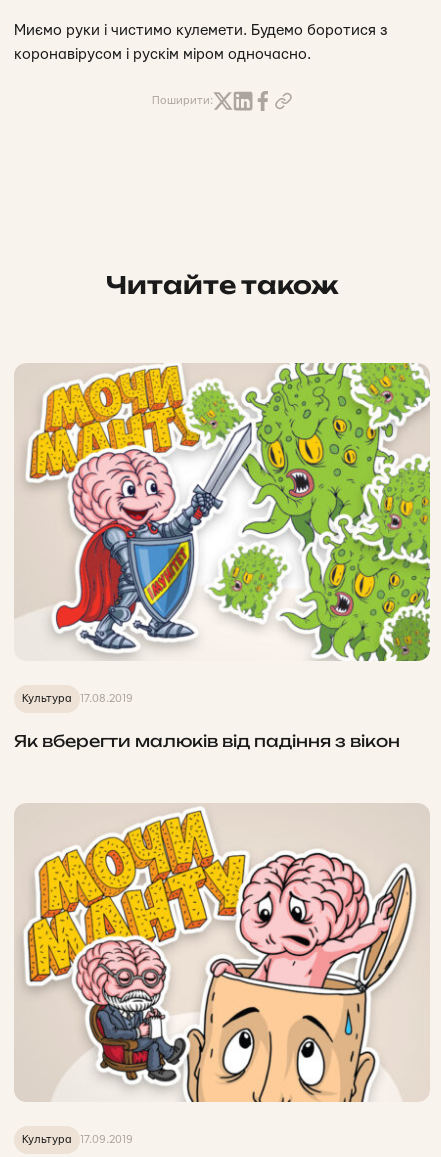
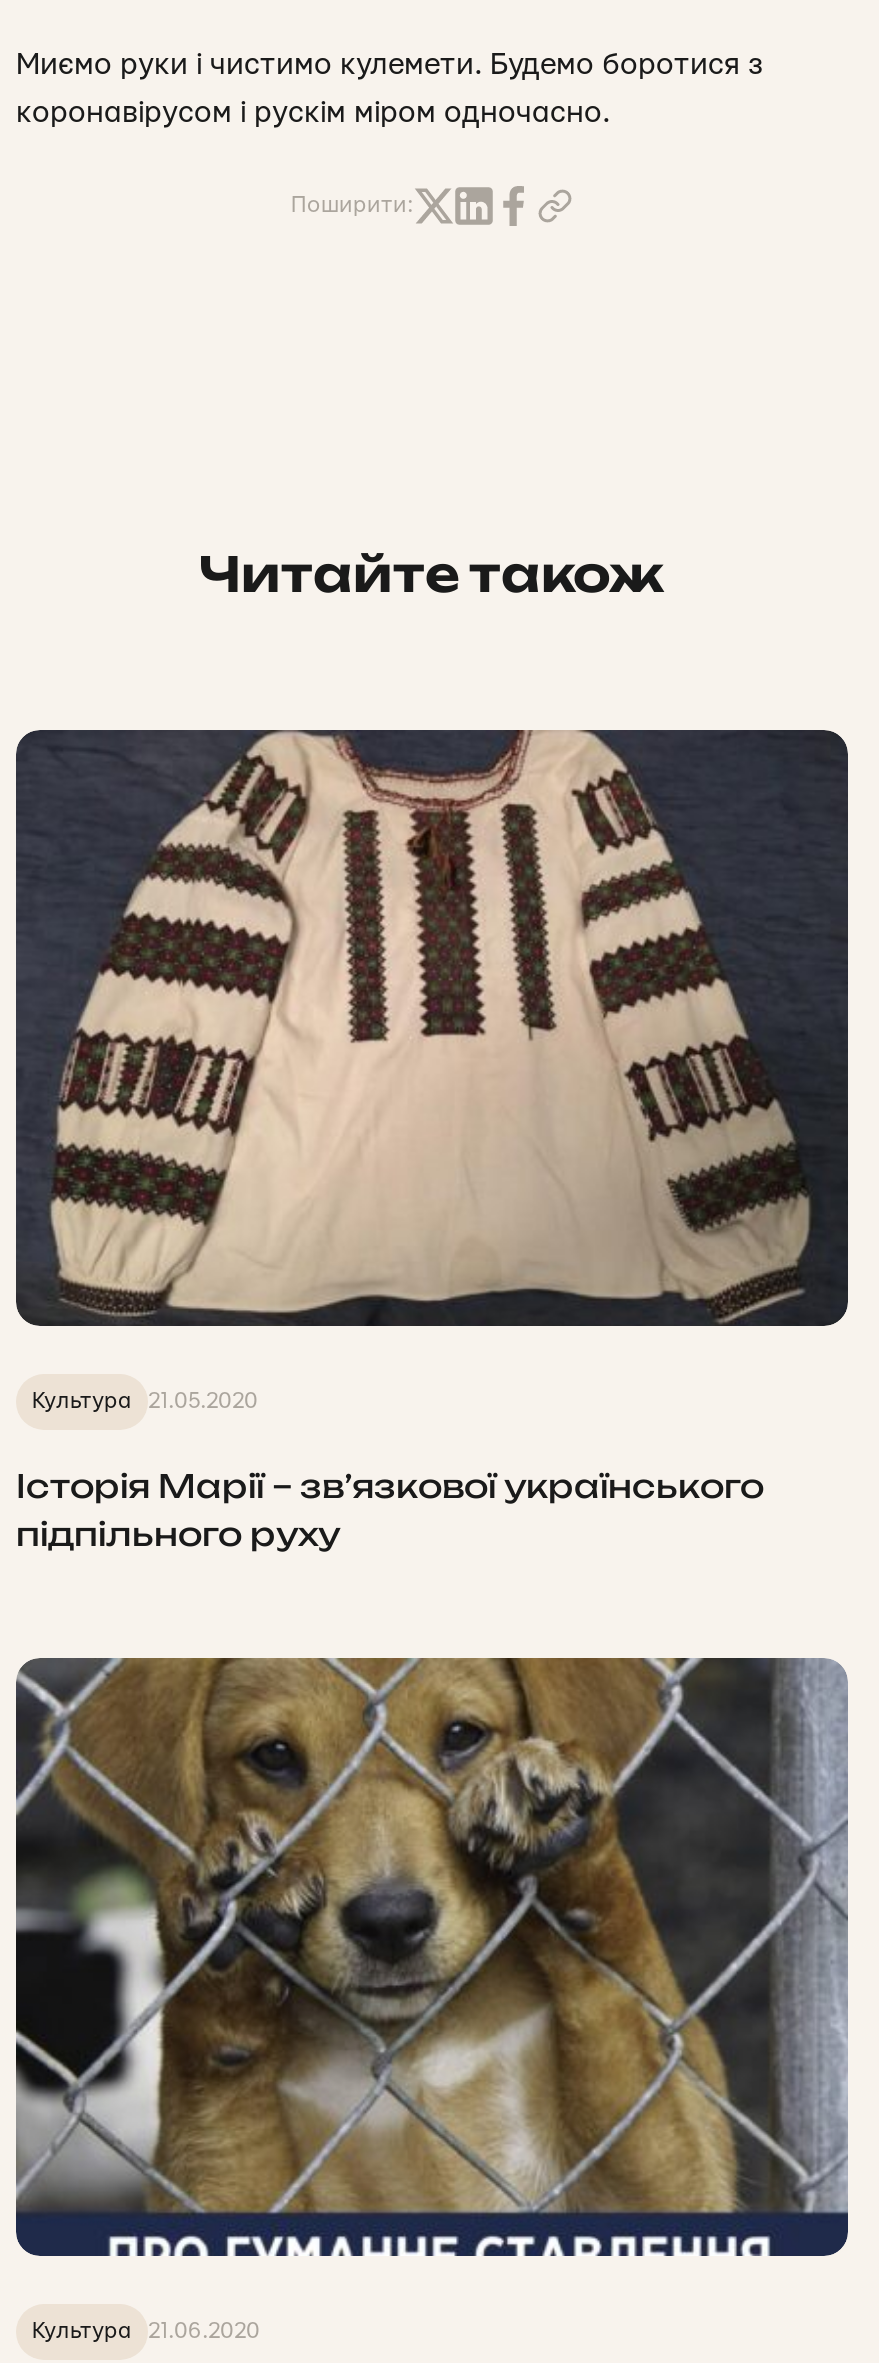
- [image]
- Культура 17.08.2019
+ [image]
+ Культура 21.05.2020

- Як вберегти малюків від падіння з вікон
+ Історія Марії – зв’язкової українського
+ підпільного руху

- [image]
- Культура 17.09.2019
+ [image]
+ Культура 21.06.2020
